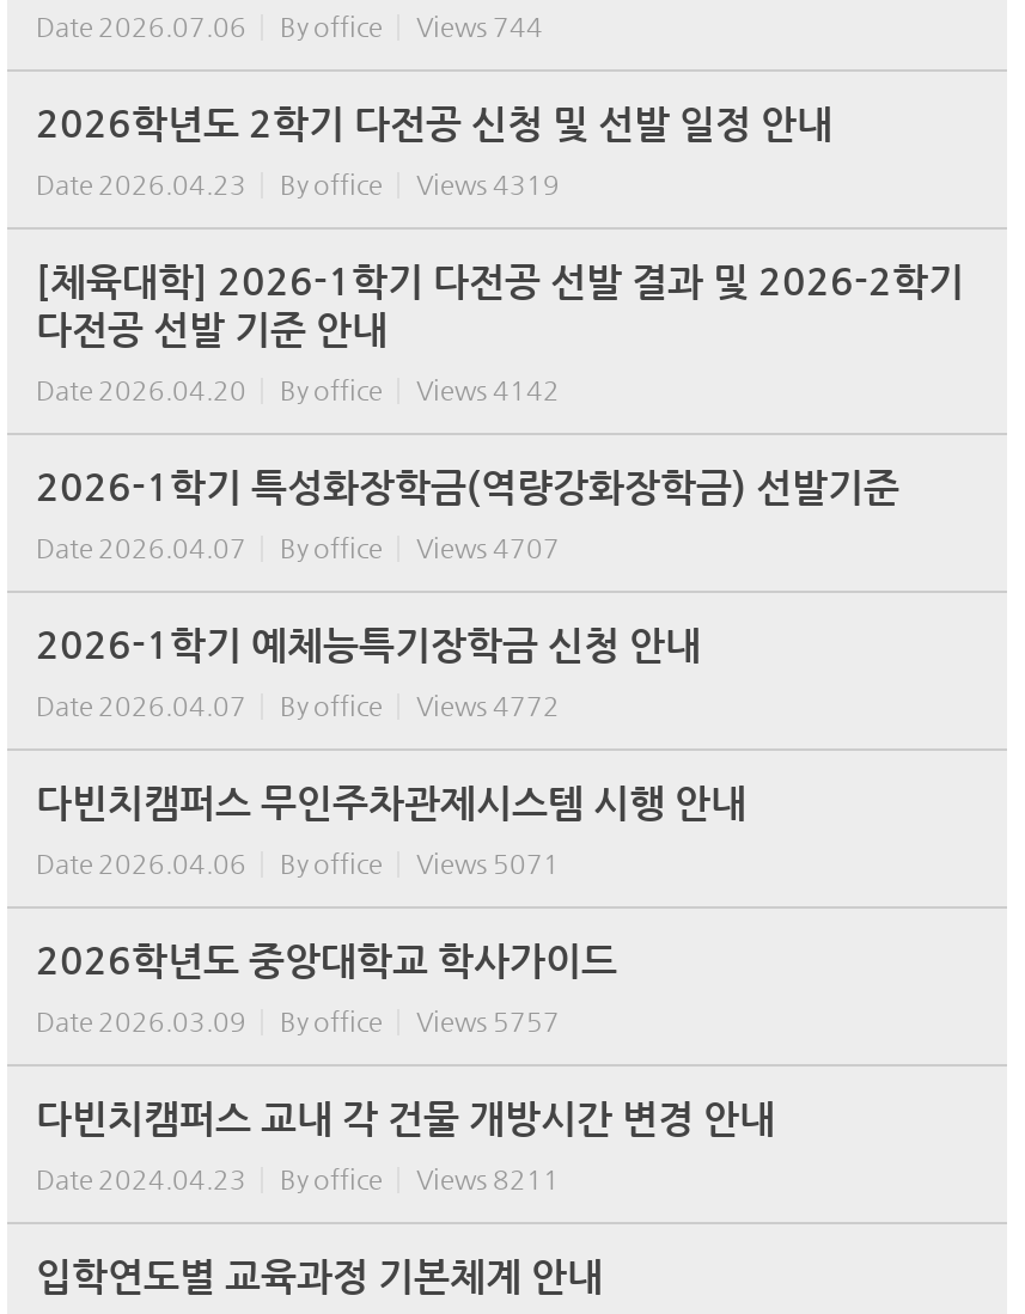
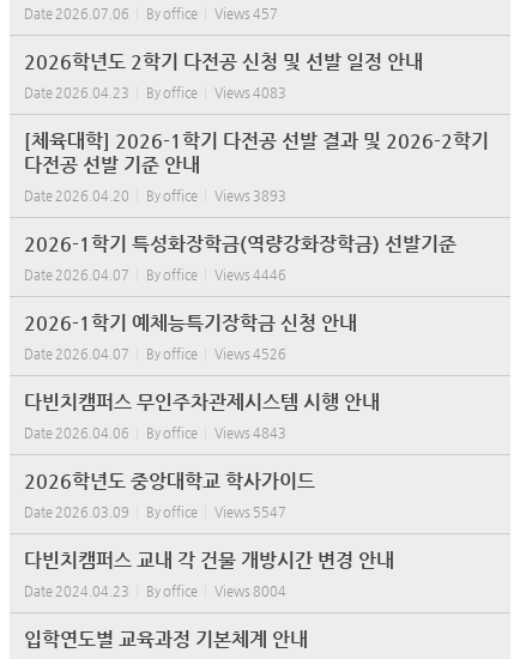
- Date 2026.07.06 By office Views 744
+ Date 2026.07.06 By office Views 457

- Date 2026.04.23 By office Views 4319
+ Date 2026.04.23 By office Views 4083

- Date 2026.04.20 By office Views 4142
+ Date 2026.04.20 By office Views 3893

- Date 2026.04.07 By office Views 4707
+ Date 2026.04.07 By office Views 4446

- Date 2026.04.07 By office Views 4772
+ Date 2026.04.07 By office Views 4526

- Date 2026.04.06 By office Views 5071
+ Date 2026.04.06 By office Views 4843

- Date 2026.03.09 By office Views 5757
+ Date 2026.03.09 By office Views 5547

- Date 2024.04.23 By office Views 8211
+ Date 2024.04.23 By office Views 8004
